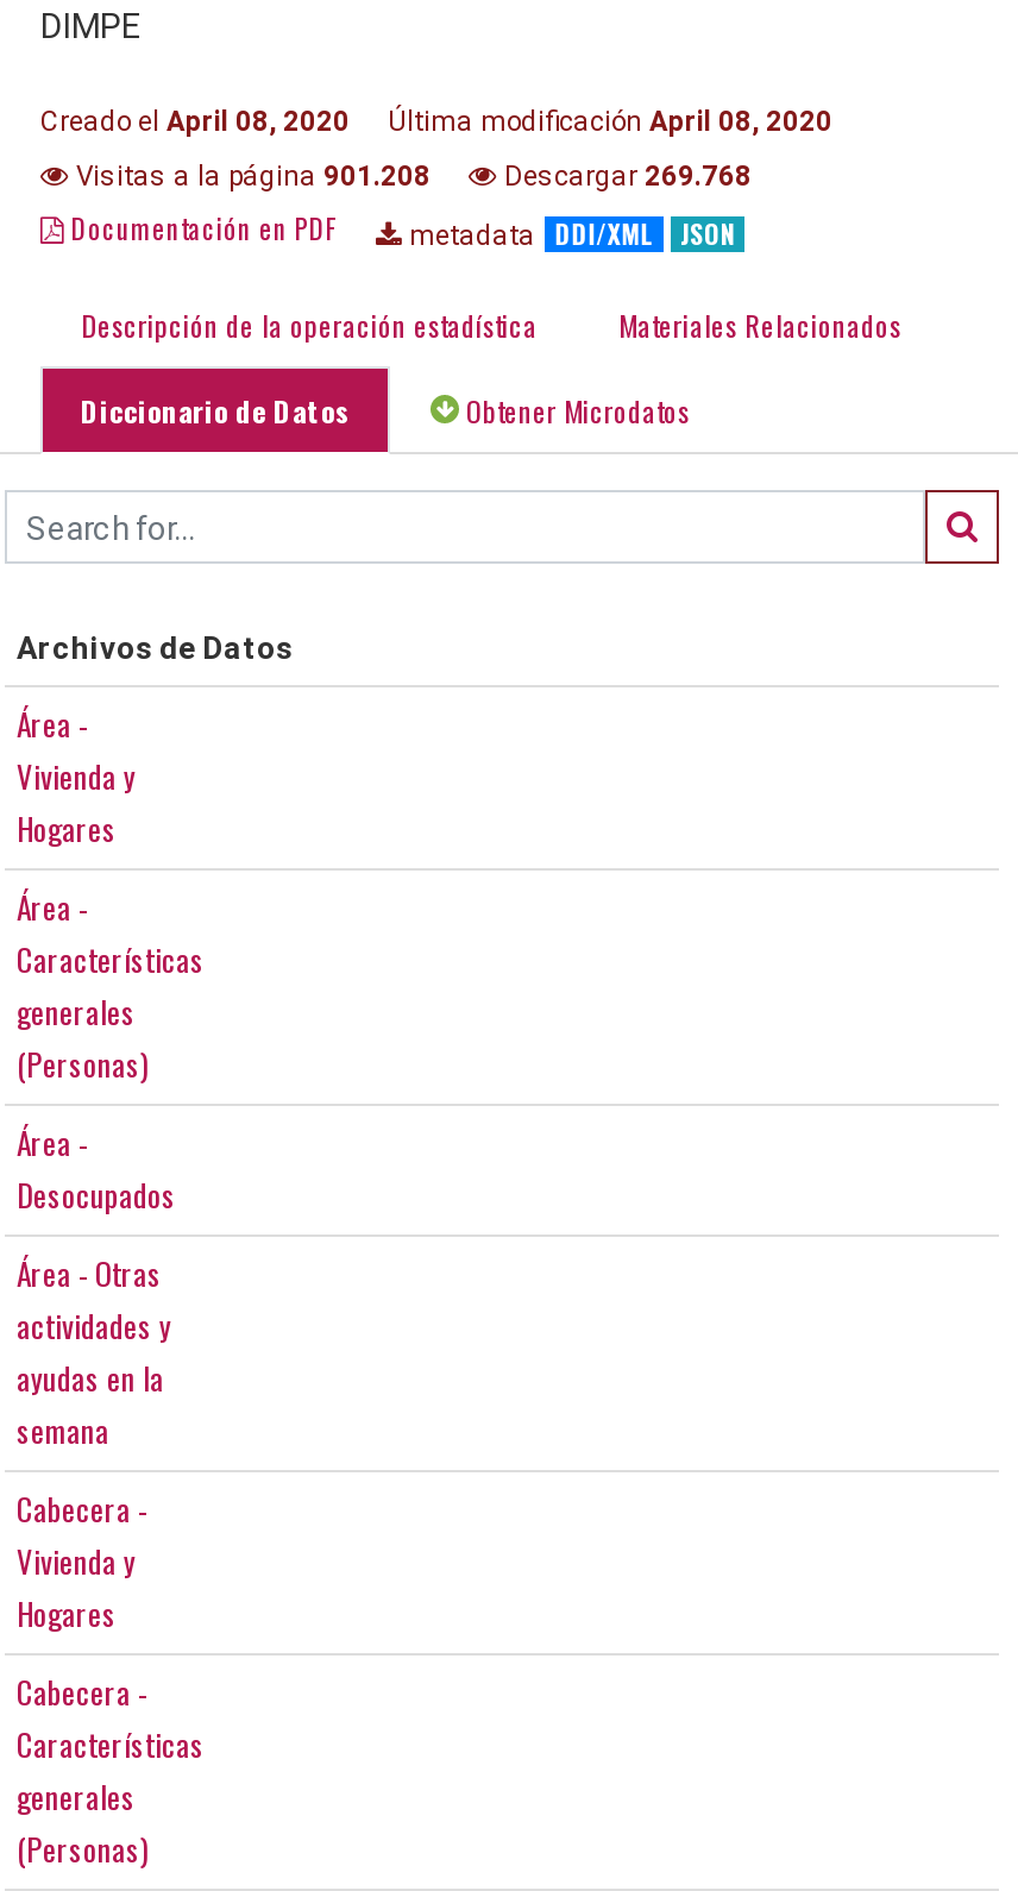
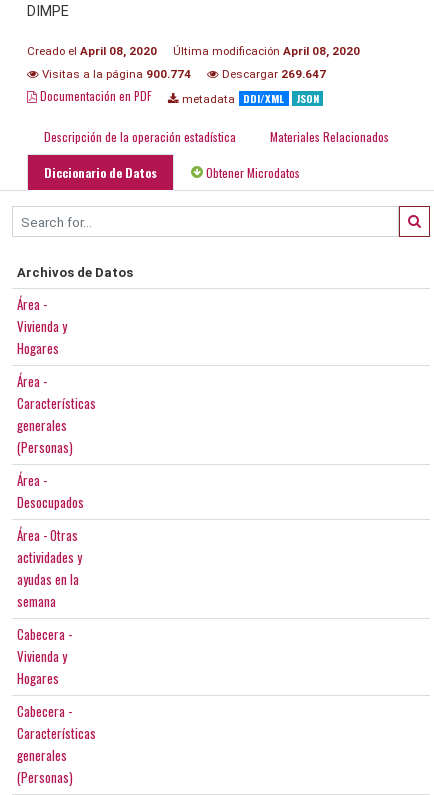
- Visitas a la página 901.208
+ Visitas a la página 900.774

- Descargar 269.768
+ Descargar 269.647
